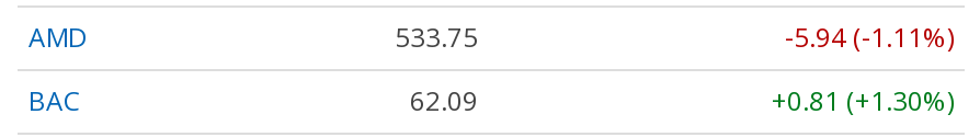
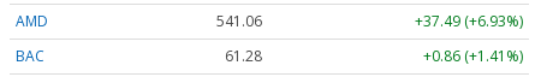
- 533.75
+ 541.06

- -5.94 (-1.11%)
+ +37.49 (+6.93%)

- 62.09
+ 61.28

- +0.81 (+1.30%)
+ +0.86 (+1.41%)
